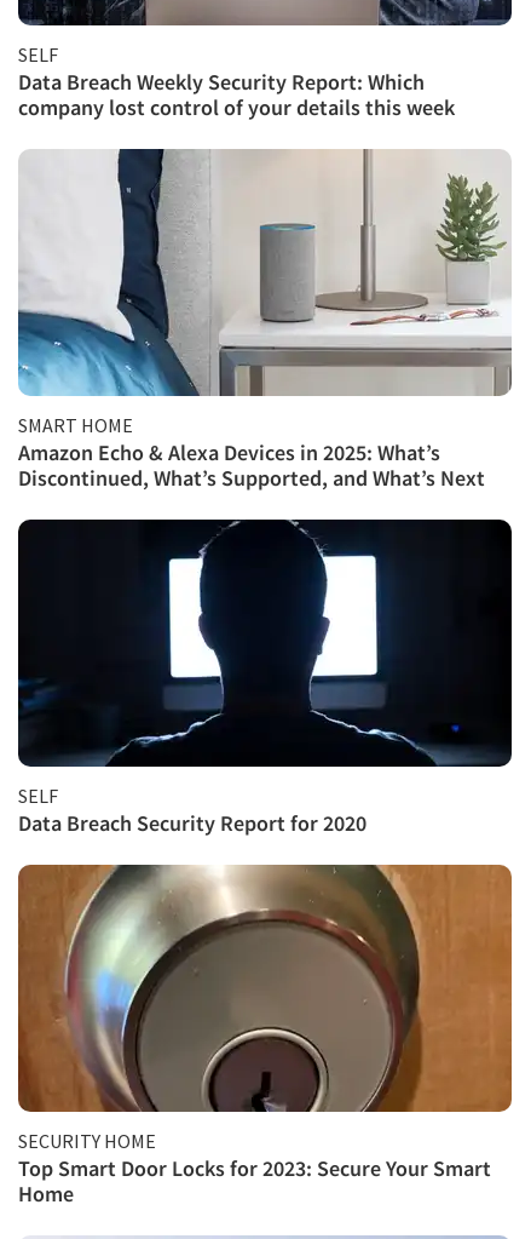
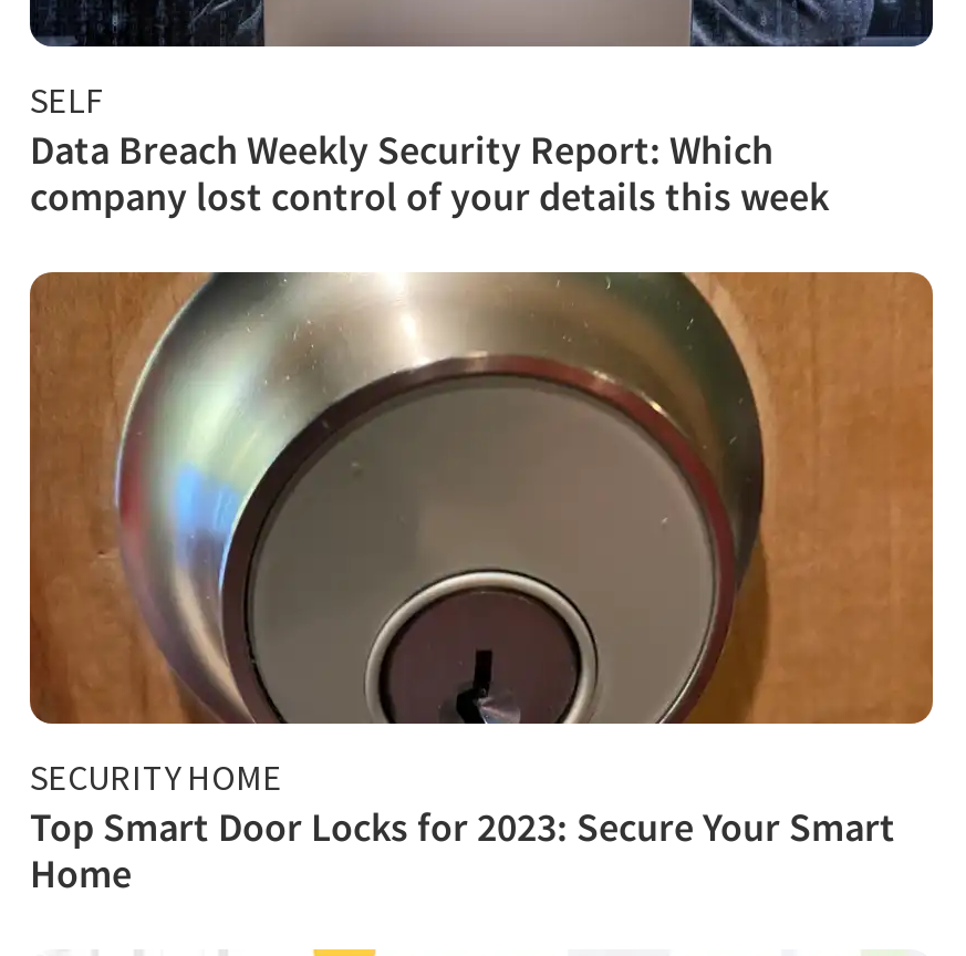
- [image]
- SMART HOME
- Amazon Echo & Alexa Devices in 2025: What’s
- Discontinued, What’s Supported, and What’s Next

- [image]
- SELF
- Data Breach Security Report for 2020
